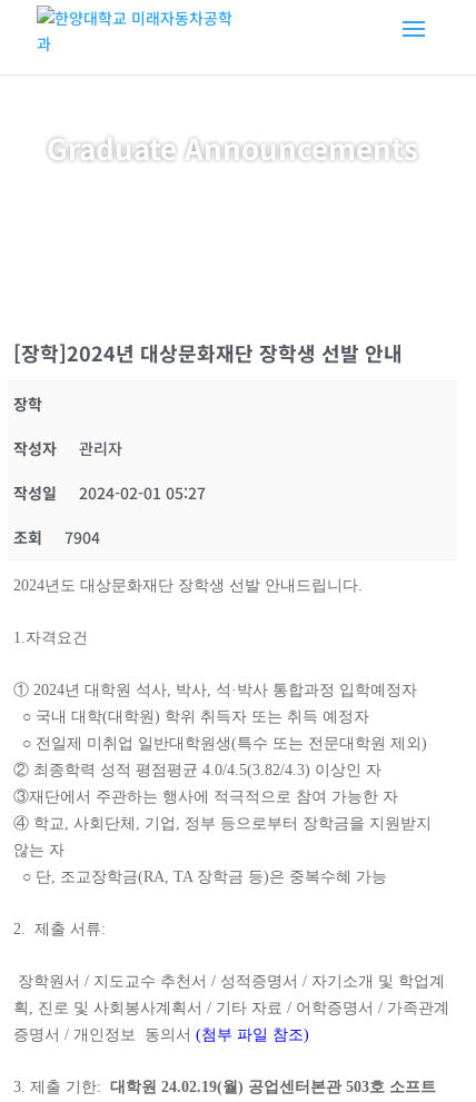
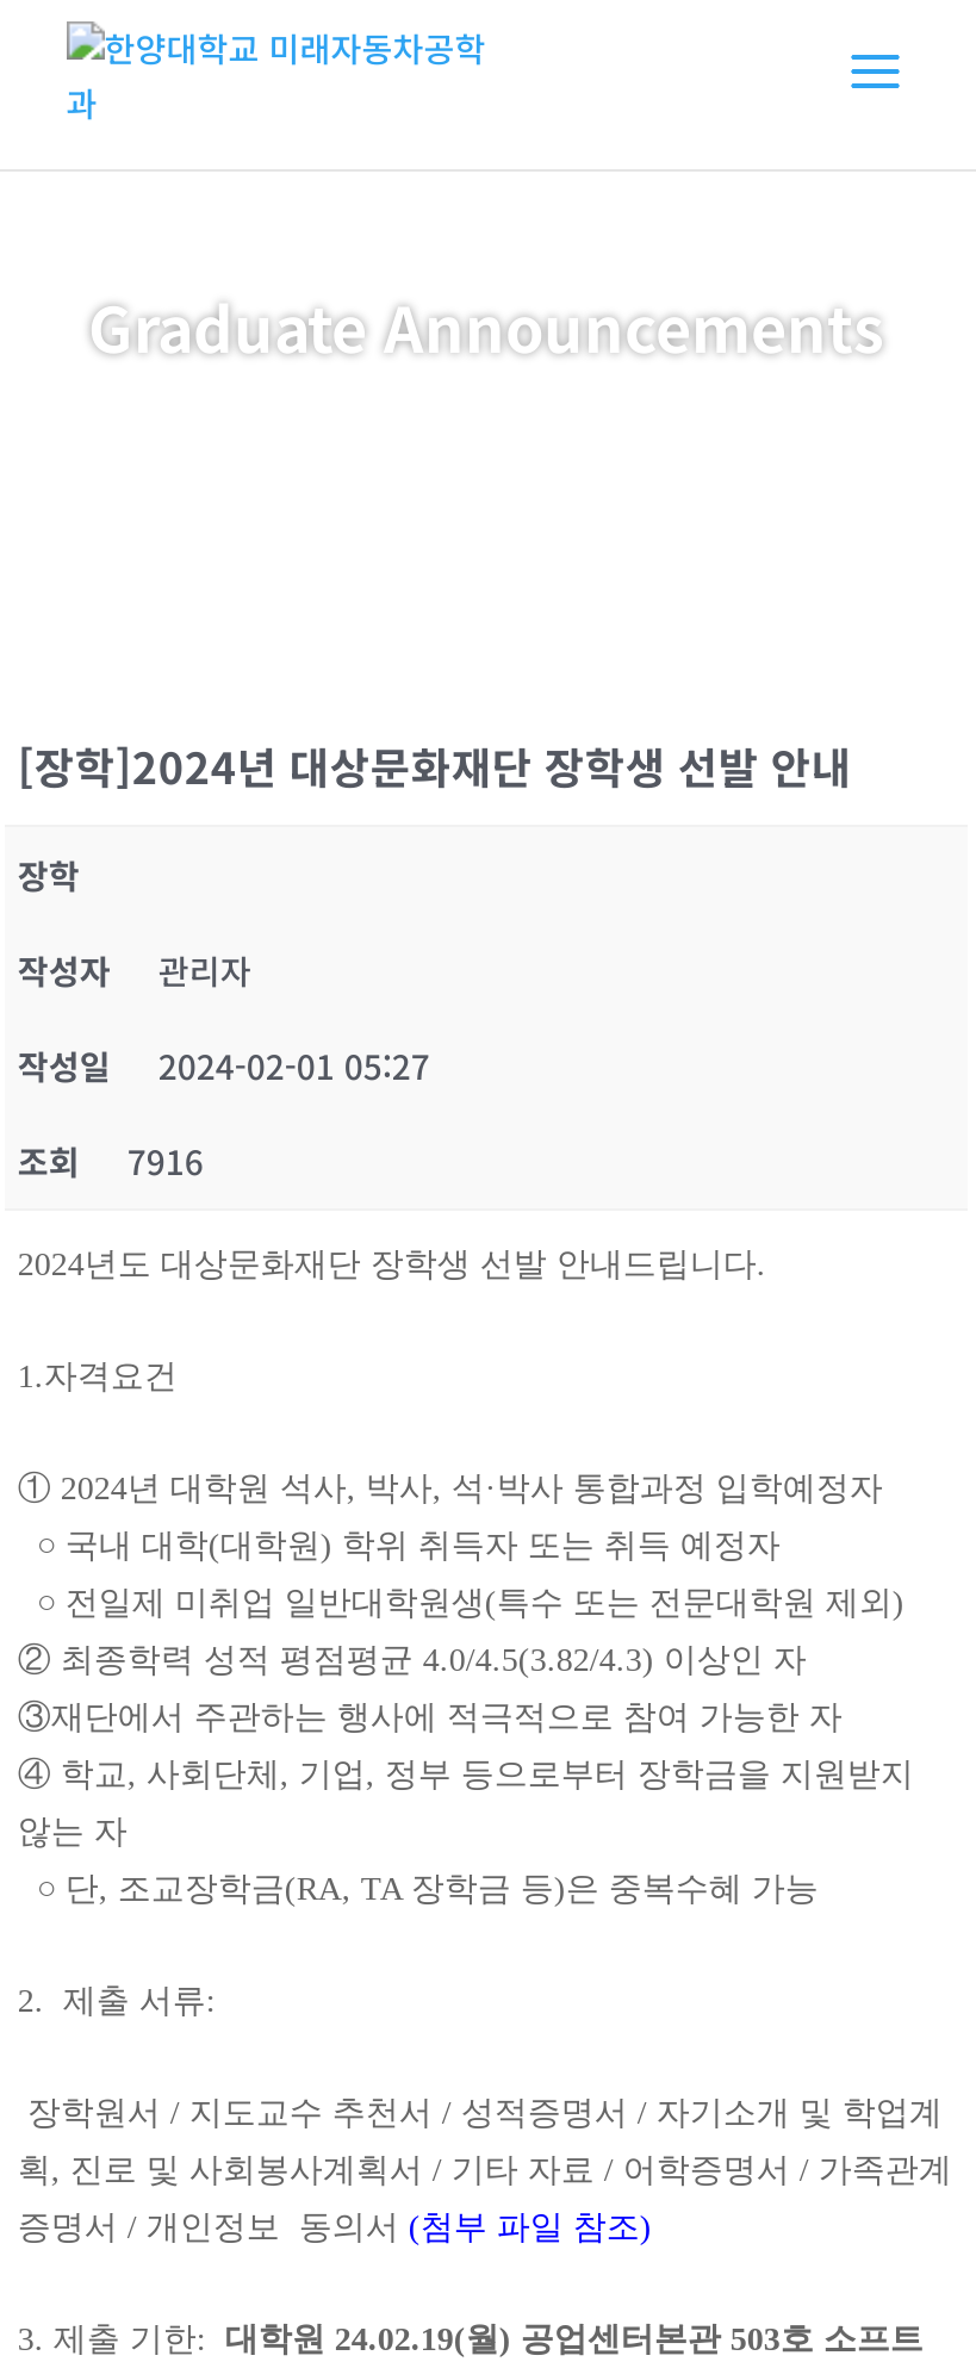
- 조회 7904
+ 조회 7916
